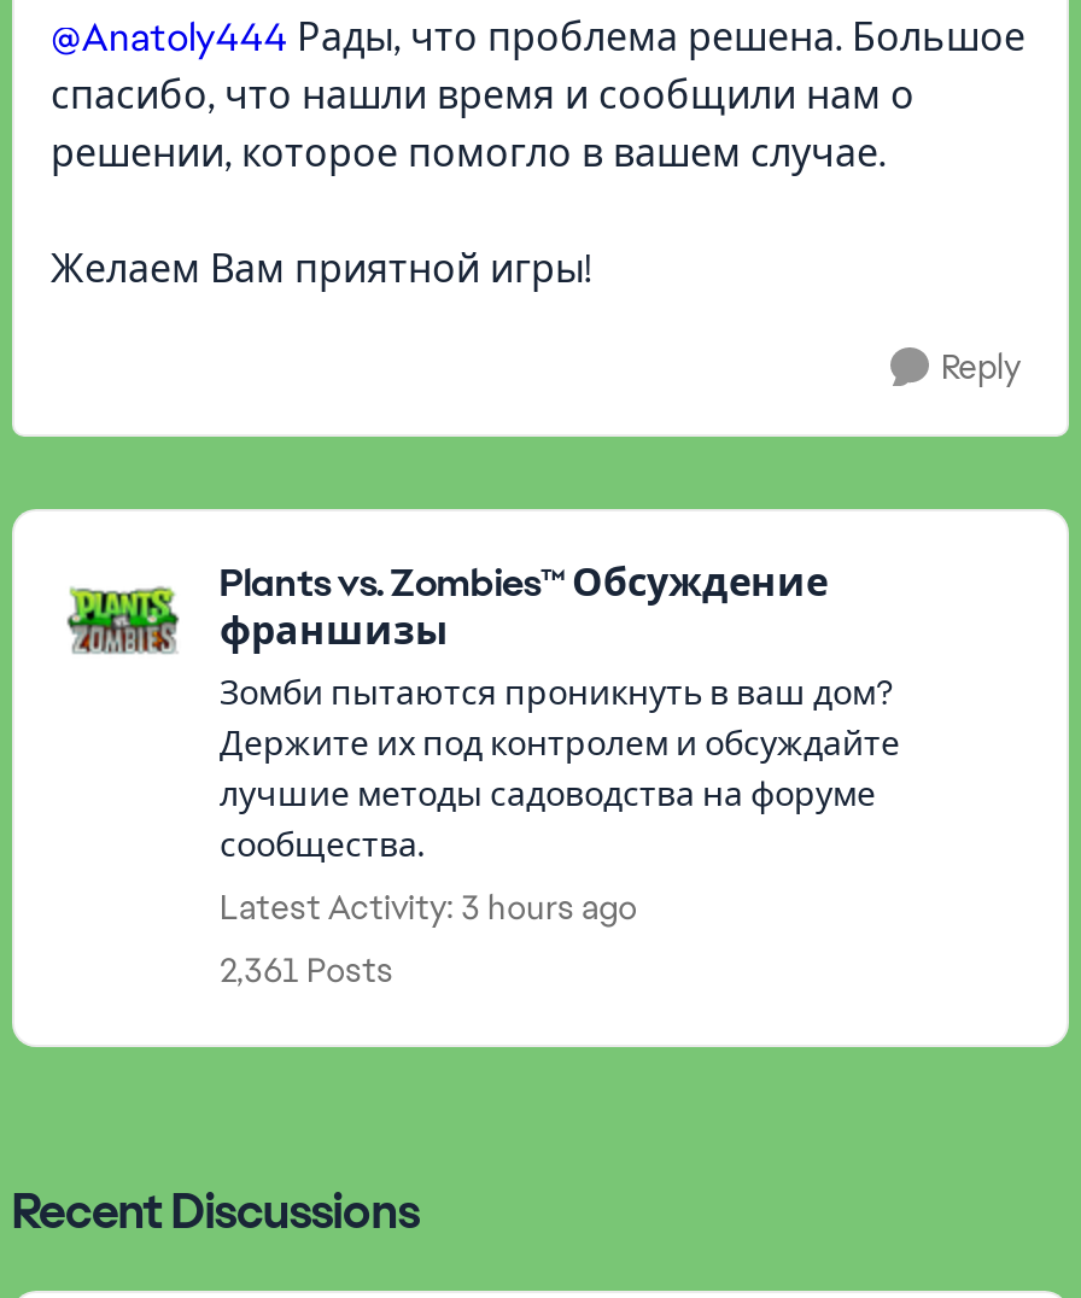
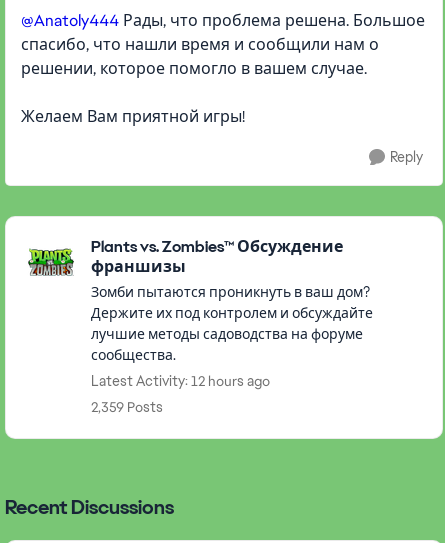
- Latest Activity: 3 hours ago
+ Latest Activity: 12 hours ago

- 2,361 Posts
+ 2,359 Posts
